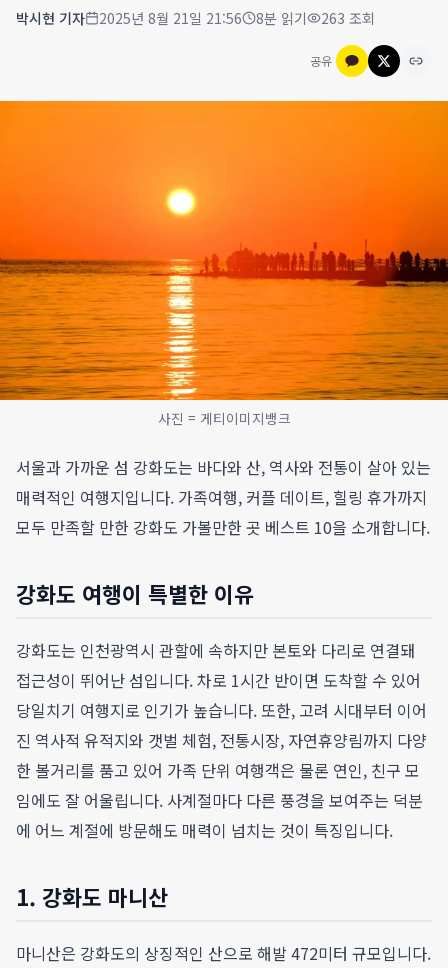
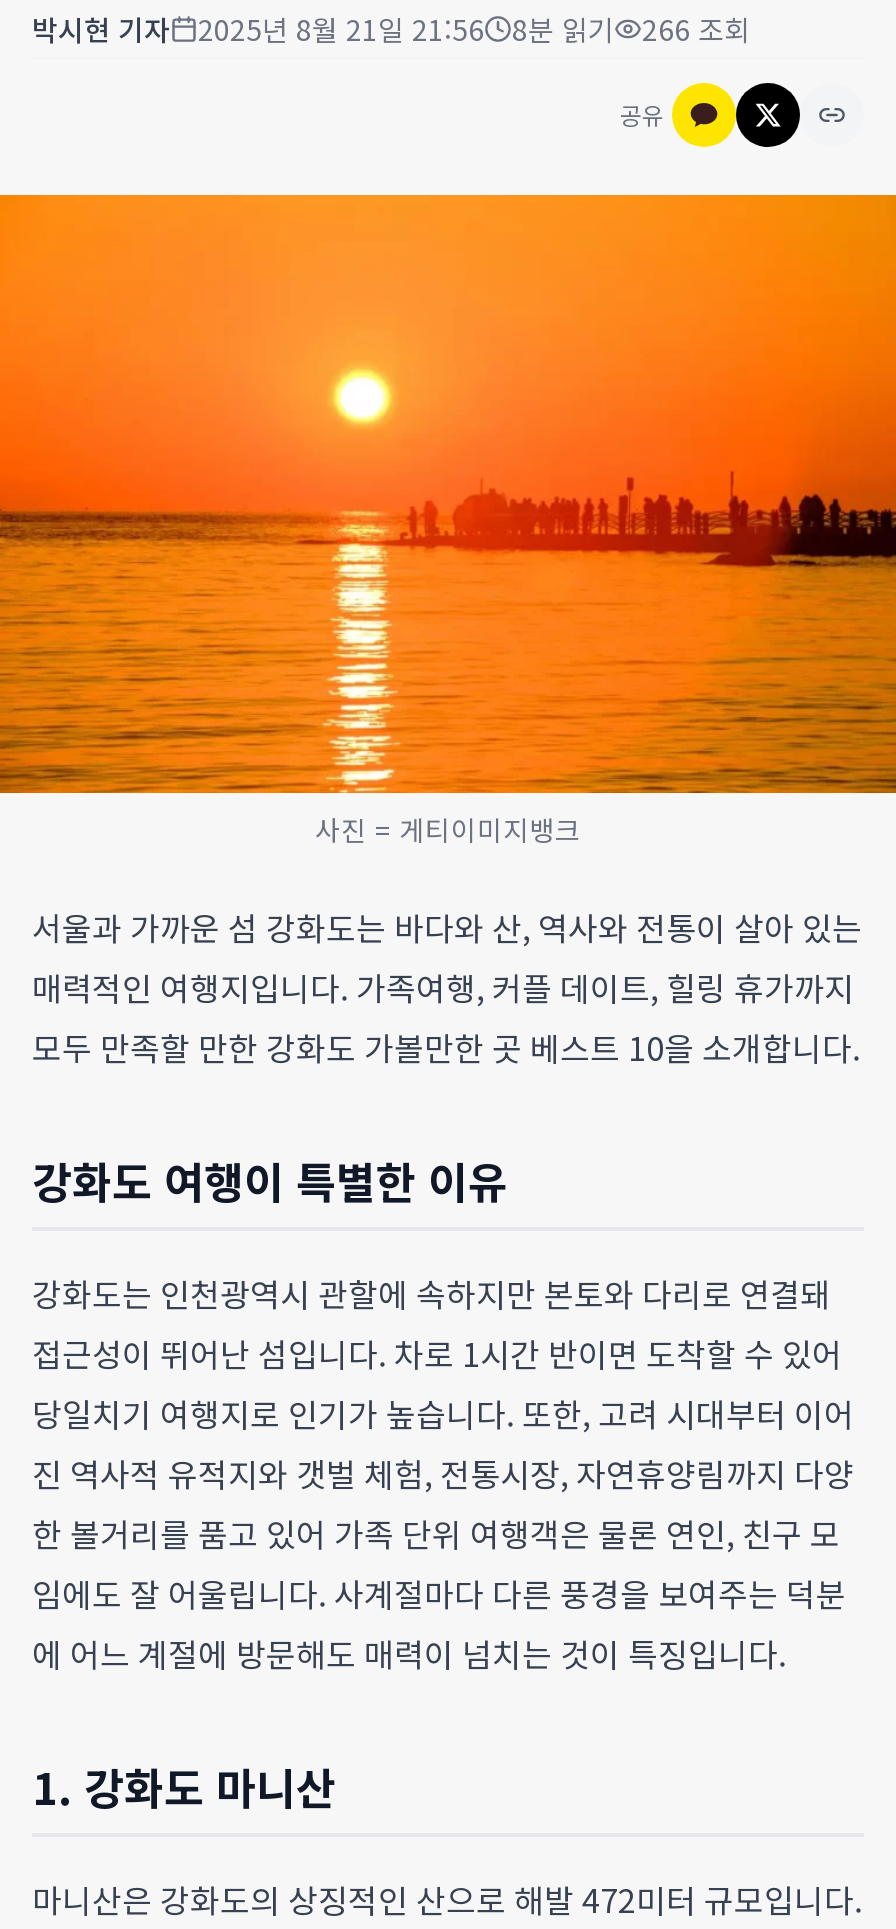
- 263 조회
+ 266 조회
